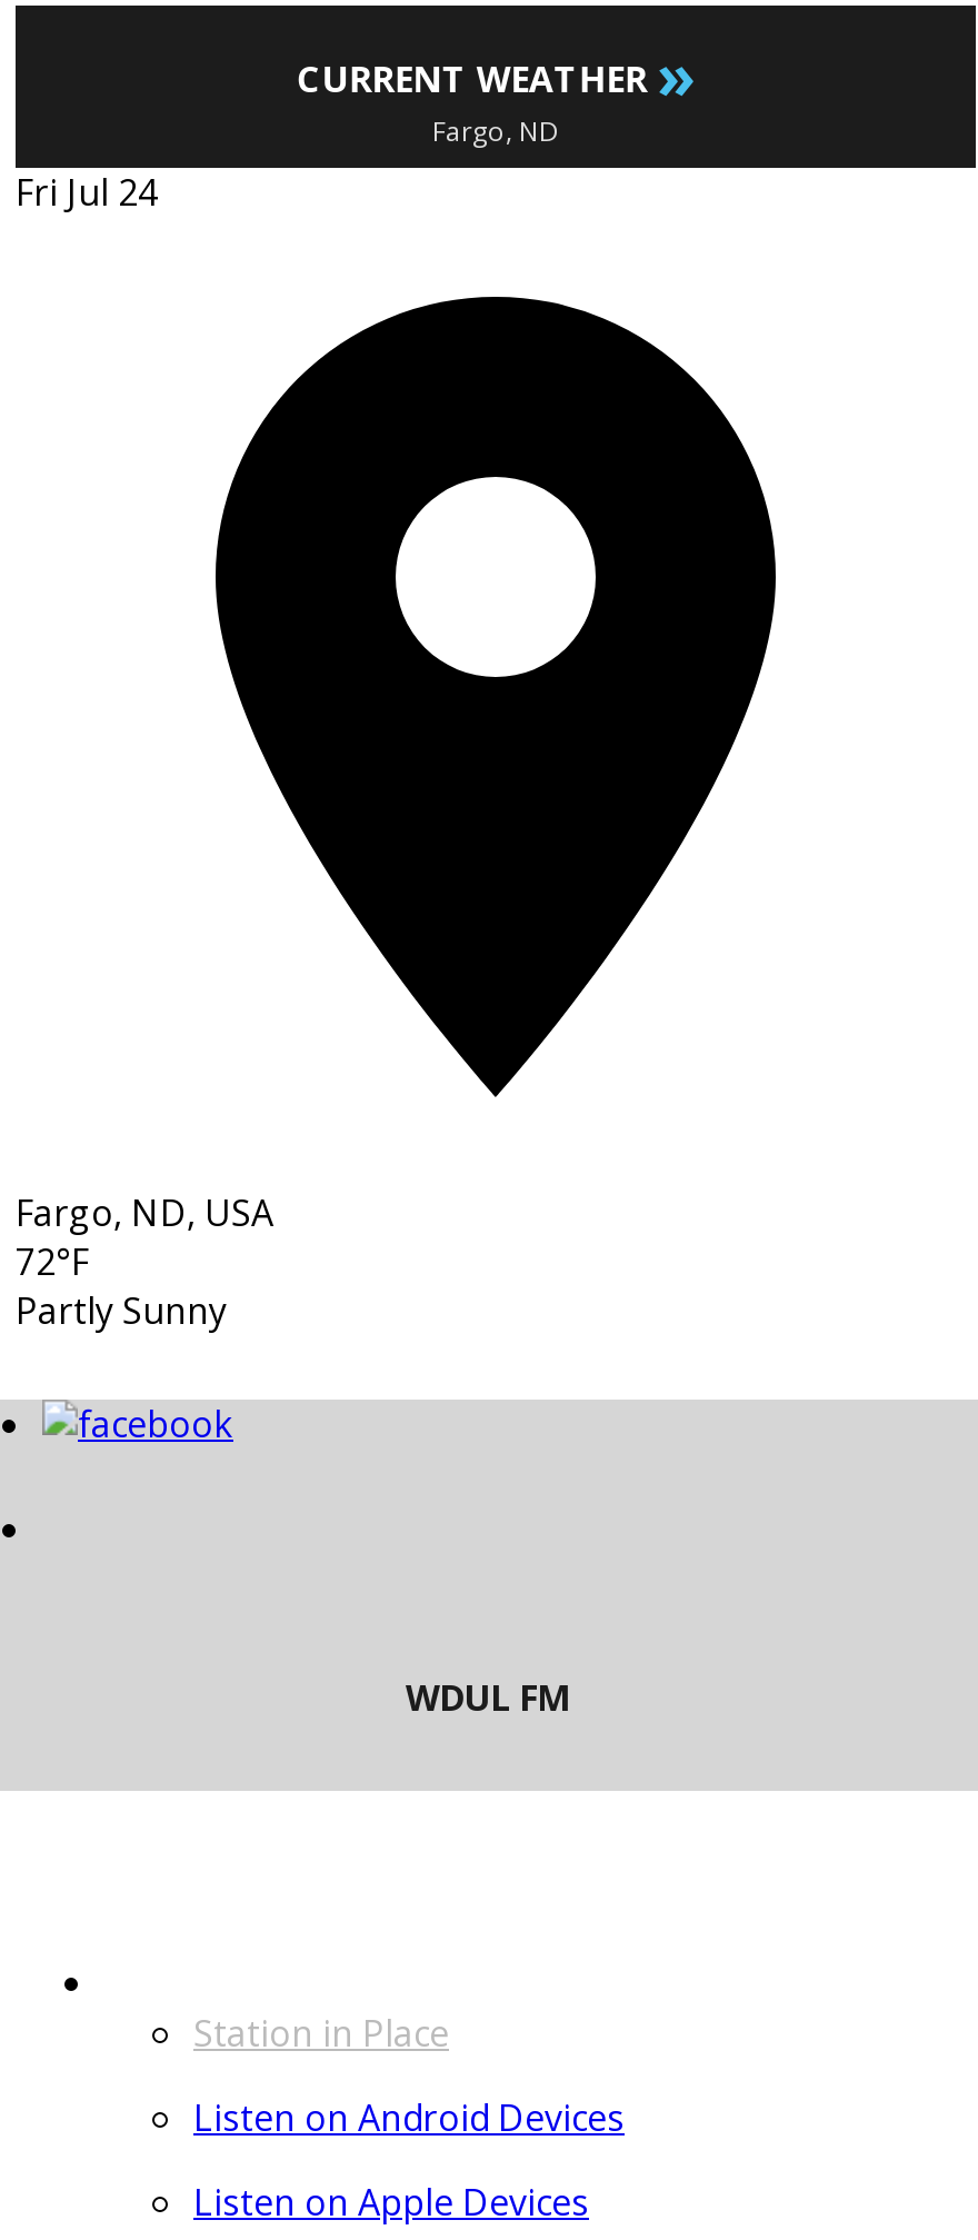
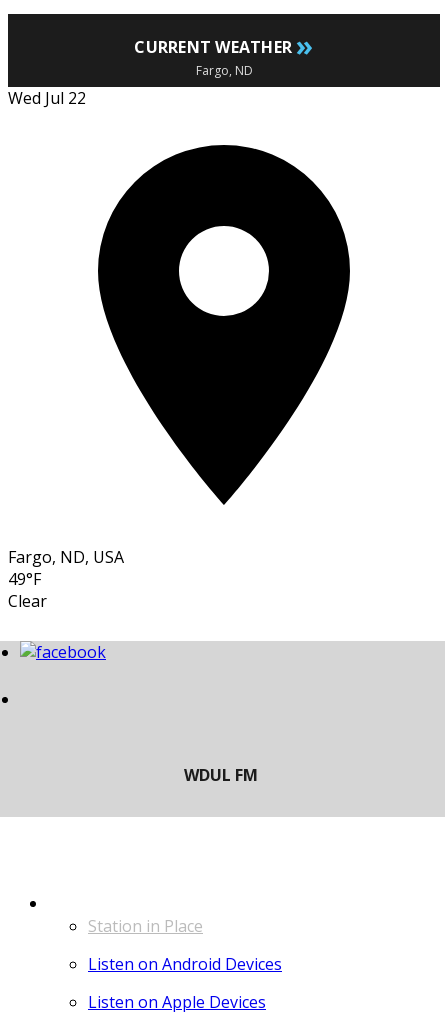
- Fri Jul 24
+ Wed Jul 22

- 72°F
- Partly Sunny
+ 49°F
+ Clear
